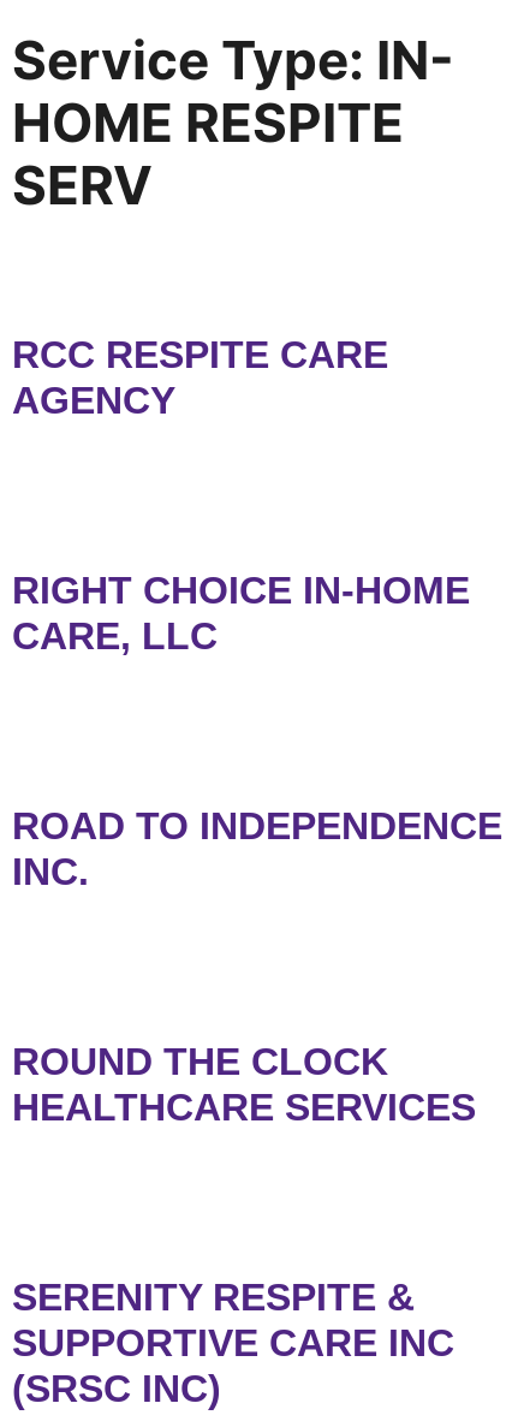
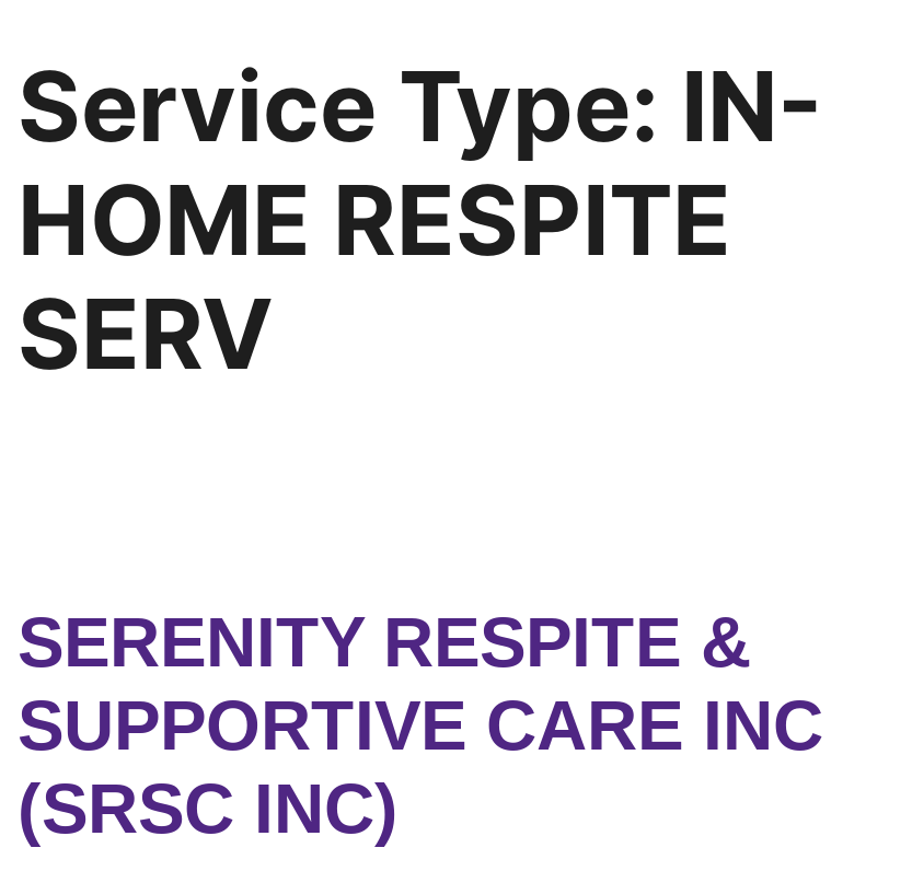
- RCC RESPITE CARE
- AGENCY

- RIGHT CHOICE IN-HOME
- CARE, LLC

- ROAD TO INDEPENDENCE
- INC.

- ROUND THE CLOCK
- HEALTHCARE SERVICES
